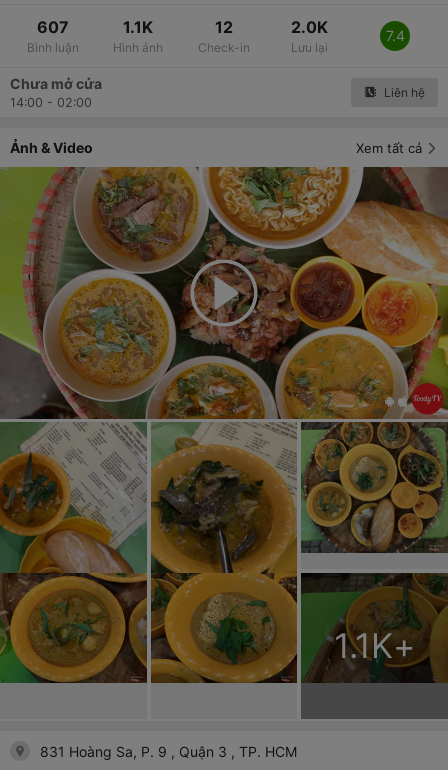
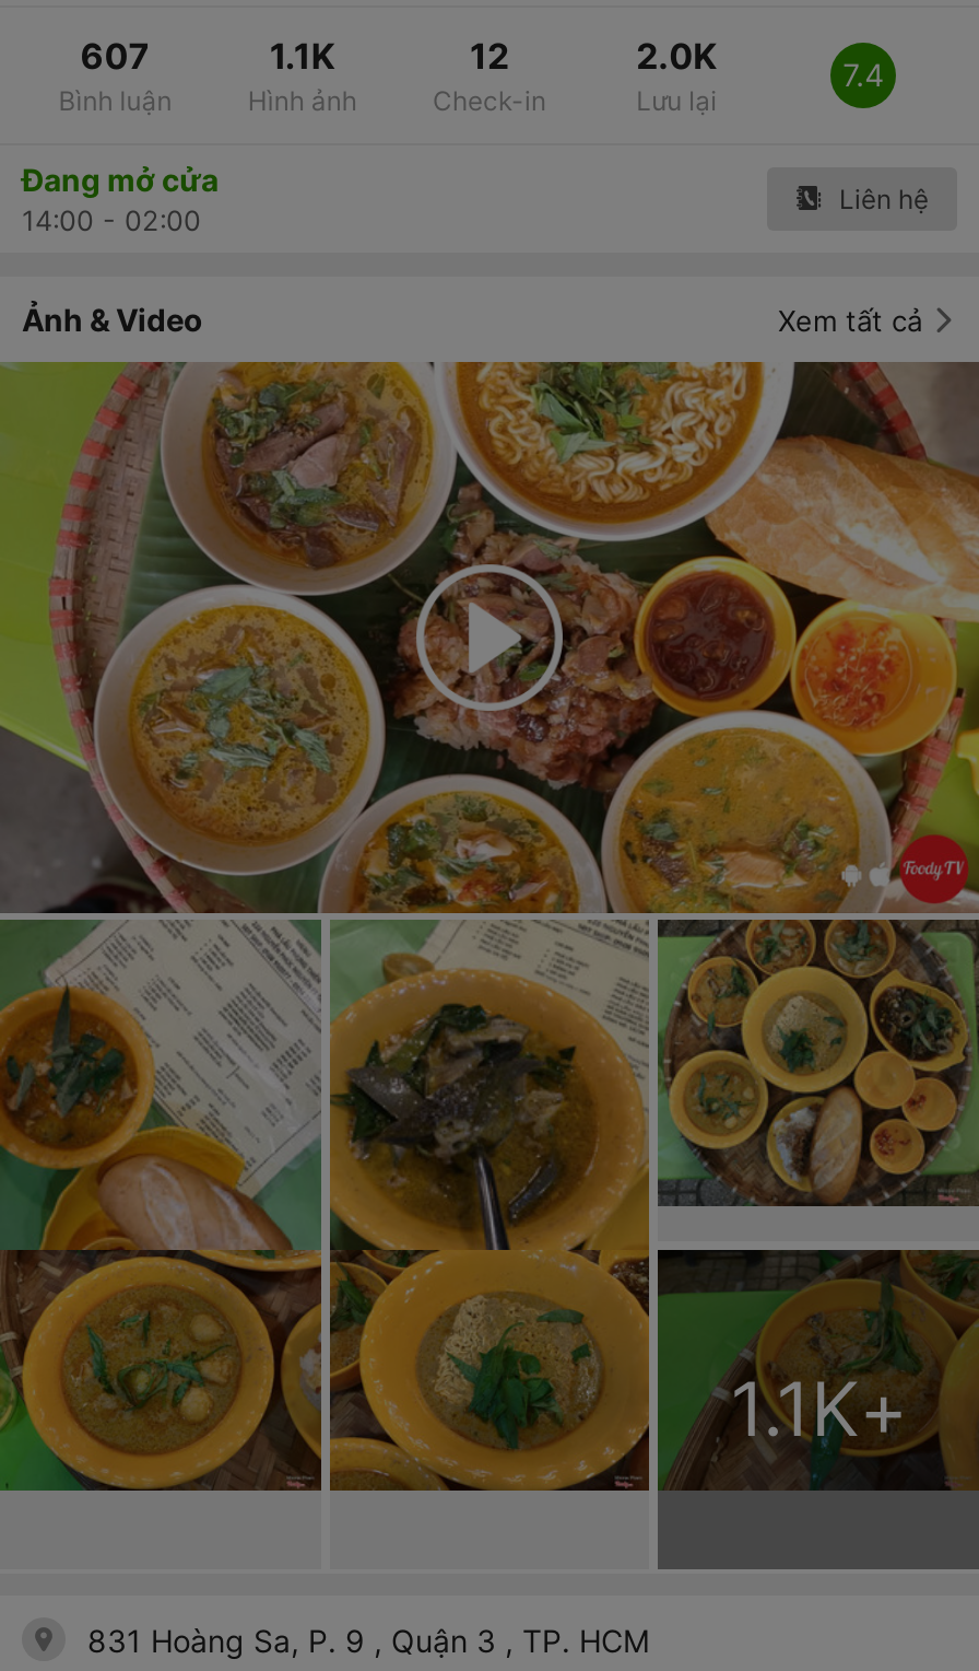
- Chưa mở cửa
+ Đang mở cửa
